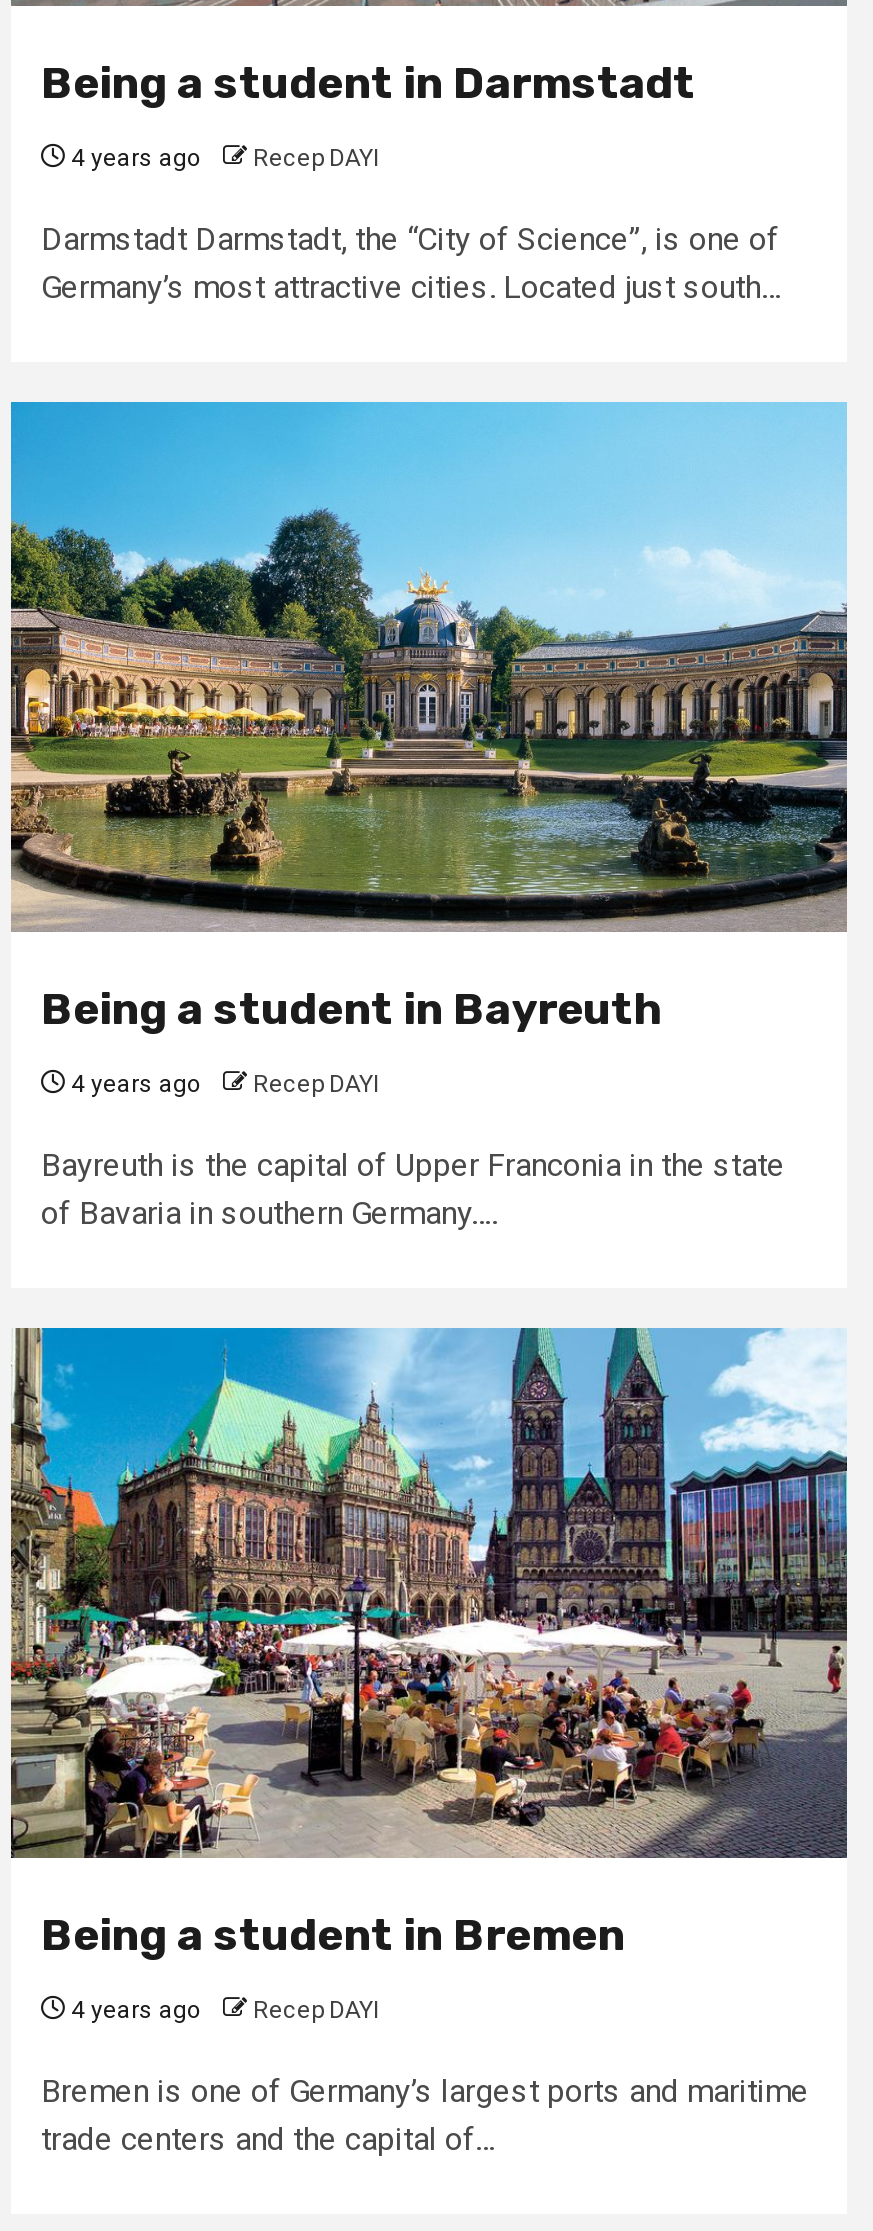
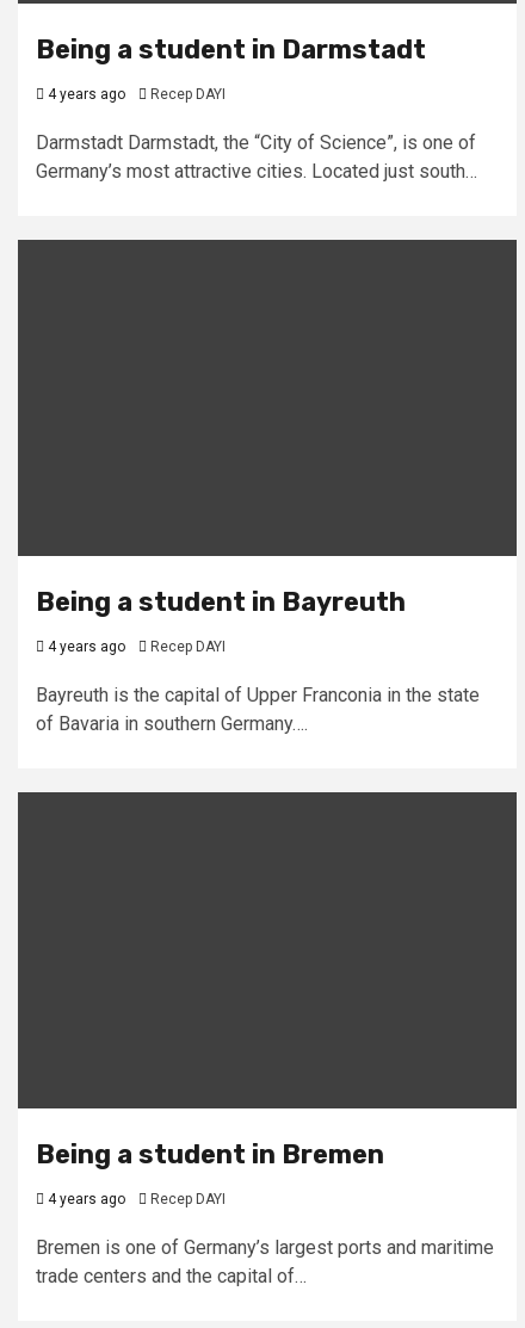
- [image]

- [image]
